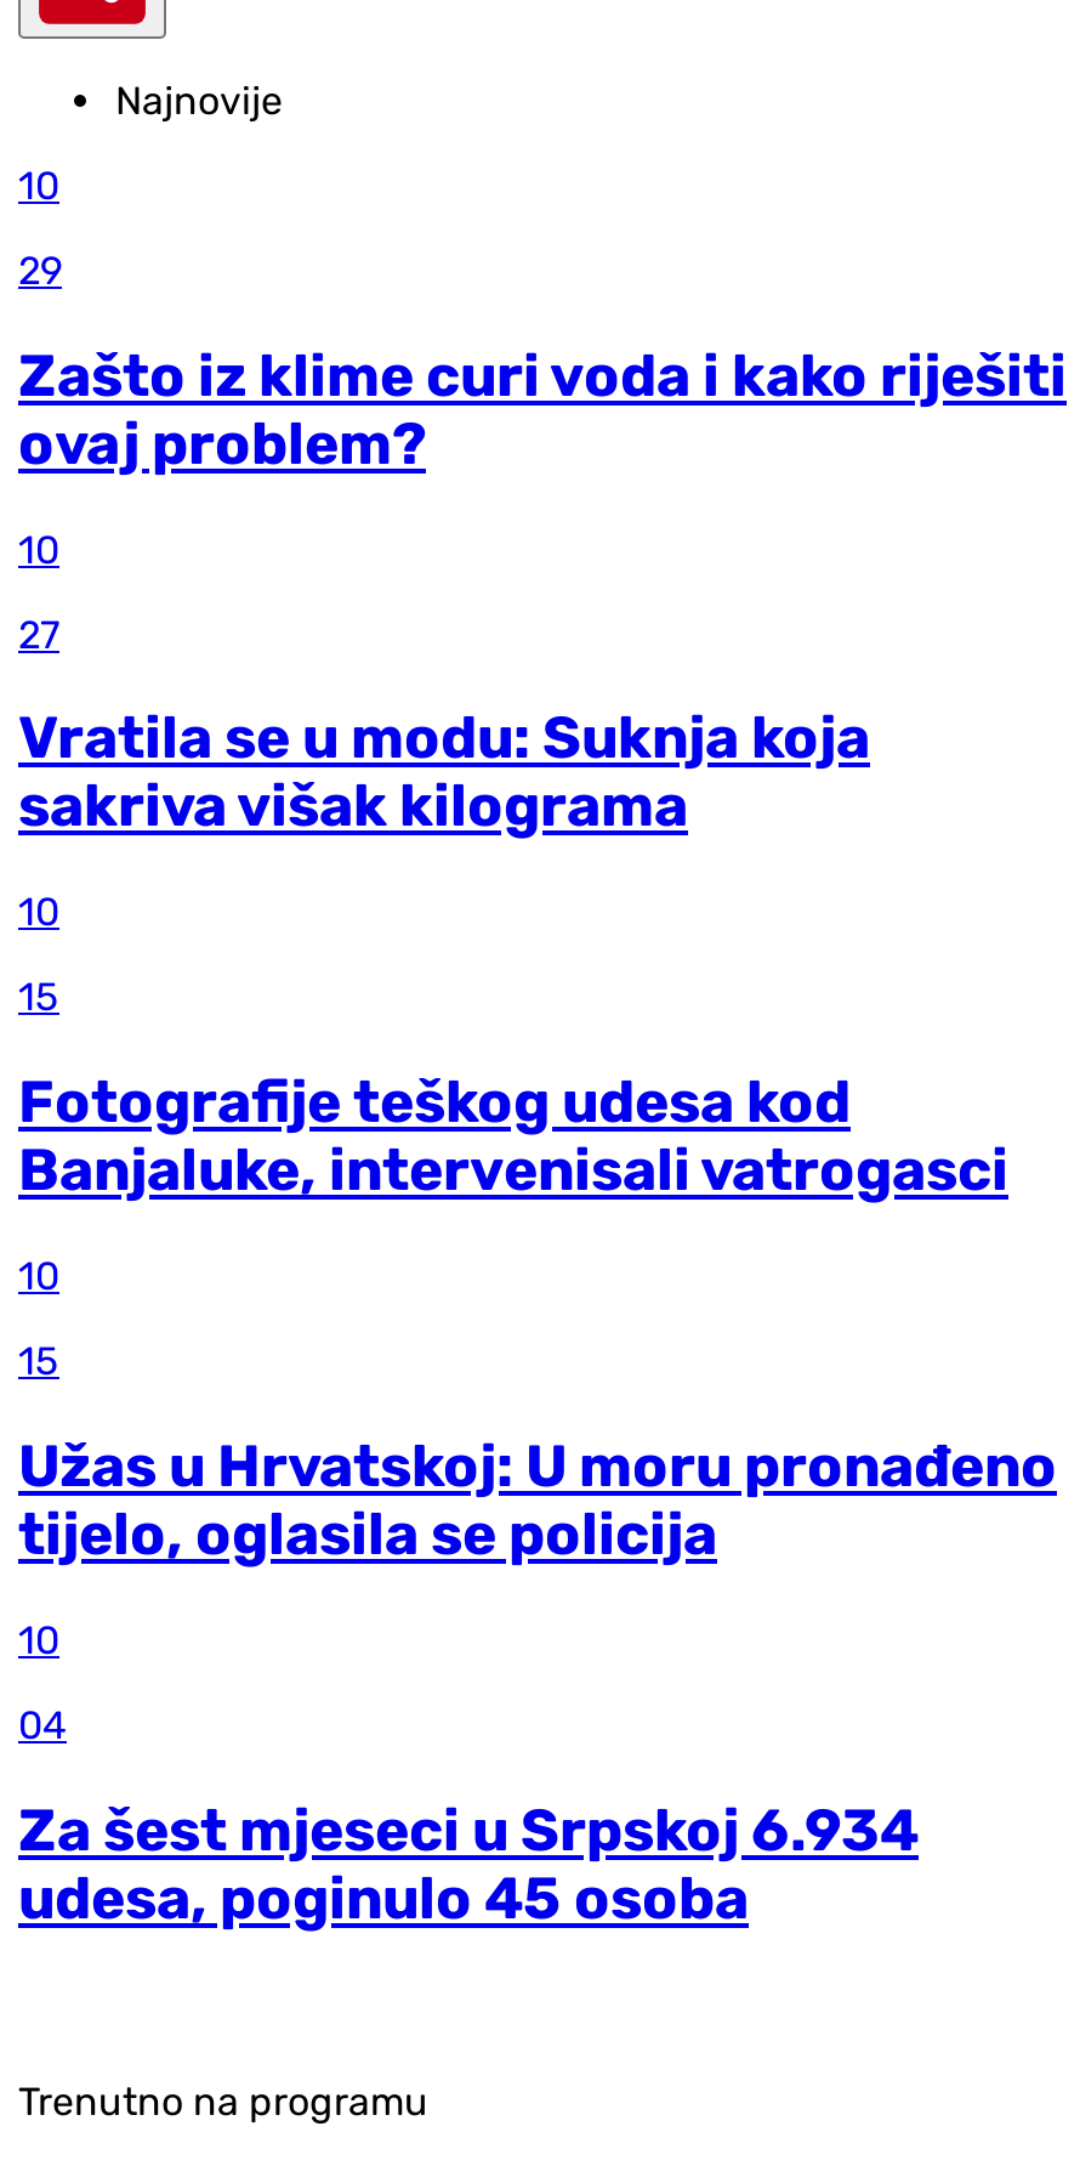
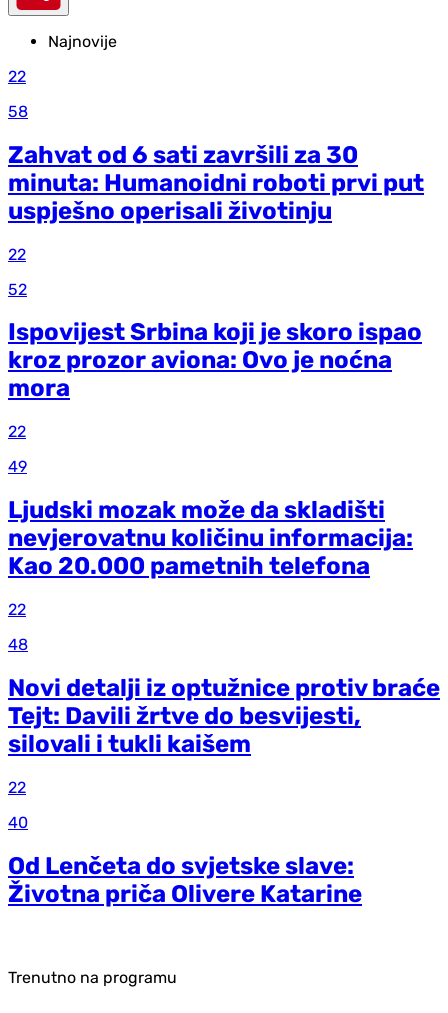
- 10
+ 22

- 29
+ 58

- Zašto iz klime curi voda i kako riješiti
- ovaj problem?
+ Zahvat od 6 sati završili za 30
+ minuta: Humanoidni roboti prvi put
+ uspješno operisali životinju

- 10
+ 22

- 27
+ 52

- Vratila se u modu: Suknja koja
- sakriva višak kilograma
+ Ispovijest Srbina koji je skoro ispao
+ kroz prozor aviona: Ovo je noćna
+ mora

- 10
+ 22

- 15
+ 49

- Fotografije teškog udesa kod
- Banjaluke, intervenisali vatrogasci
+ Ljudski mozak može da skladišti
+ nevjerovatnu količinu informacija:
+ Kao 20.000 pametnih telefona

- 10
+ 22

- 15
+ 48

- Užas u Hrvatskoj: U moru pronađeno
- tijelo, oglasila se policija
+ Novi detalji iz optužnice protiv braće
+ Tejt: Davili žrtve do besvijesti,
+ silovali i tukli kaišem

- 10
+ 22

- 04
+ 40

- Za šest mjeseci u Srpskoj 6.934
- udesa, poginulo 45 osoba
+ Od Lenčeta do svjetske slave:
+ Životna priča Olivere Katarine
